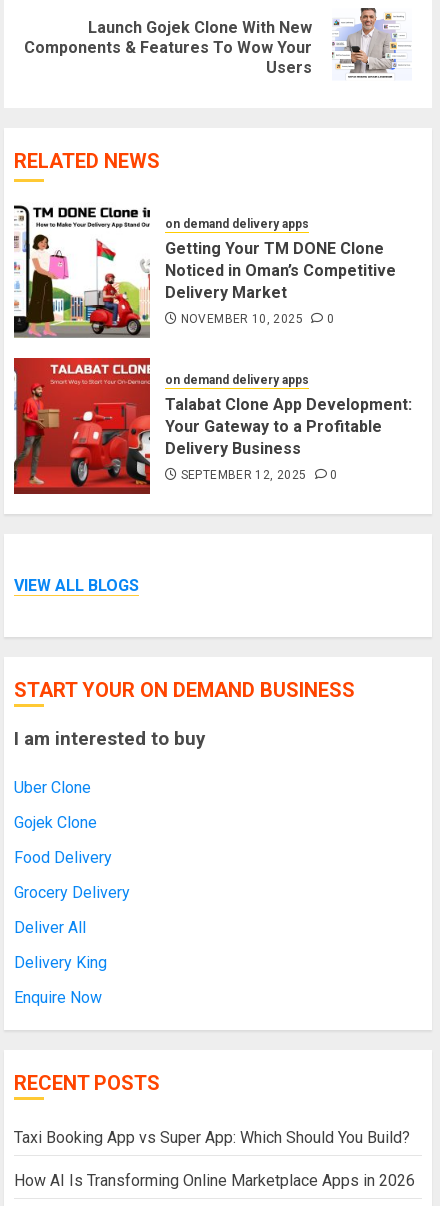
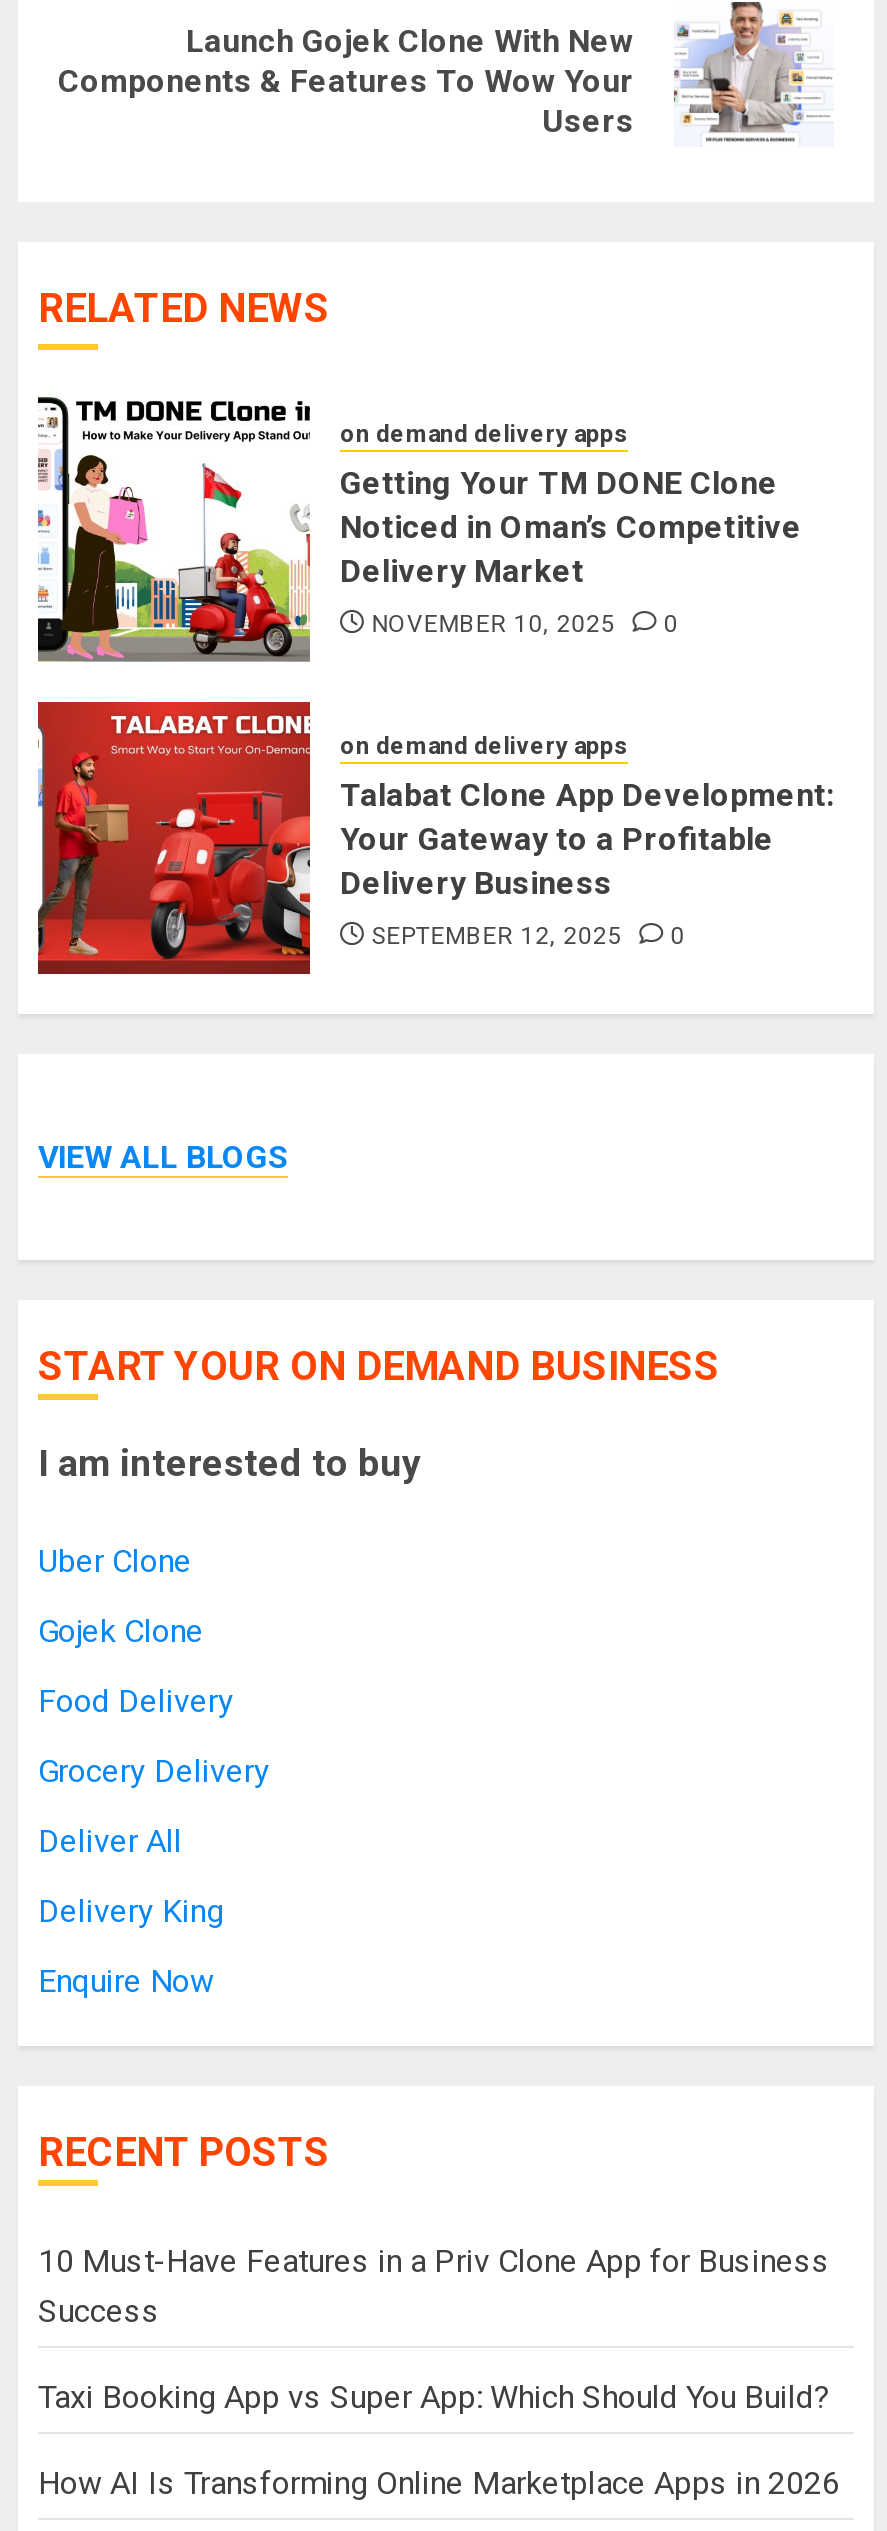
+ 10 Must-Have Features in a Priv Clone App for Business
+ Success
